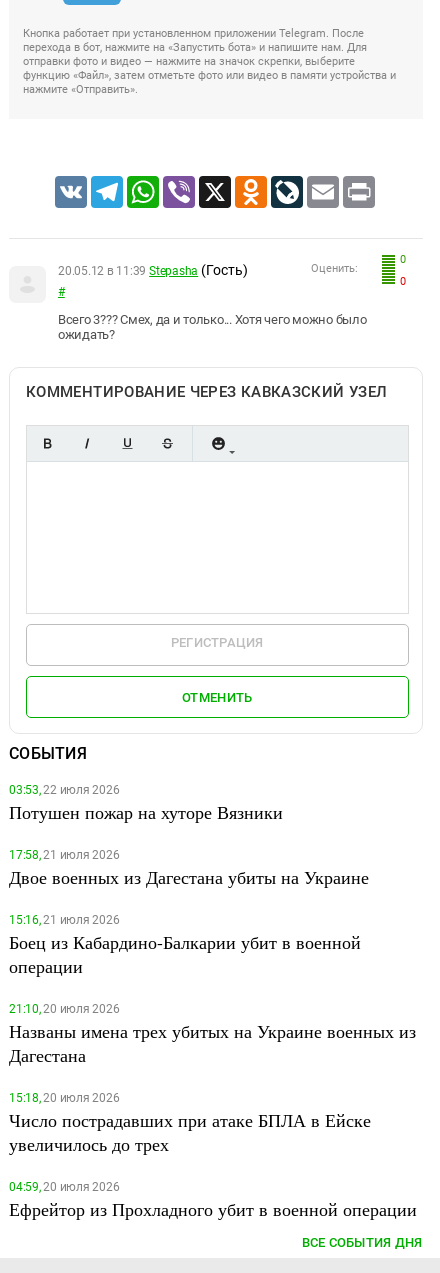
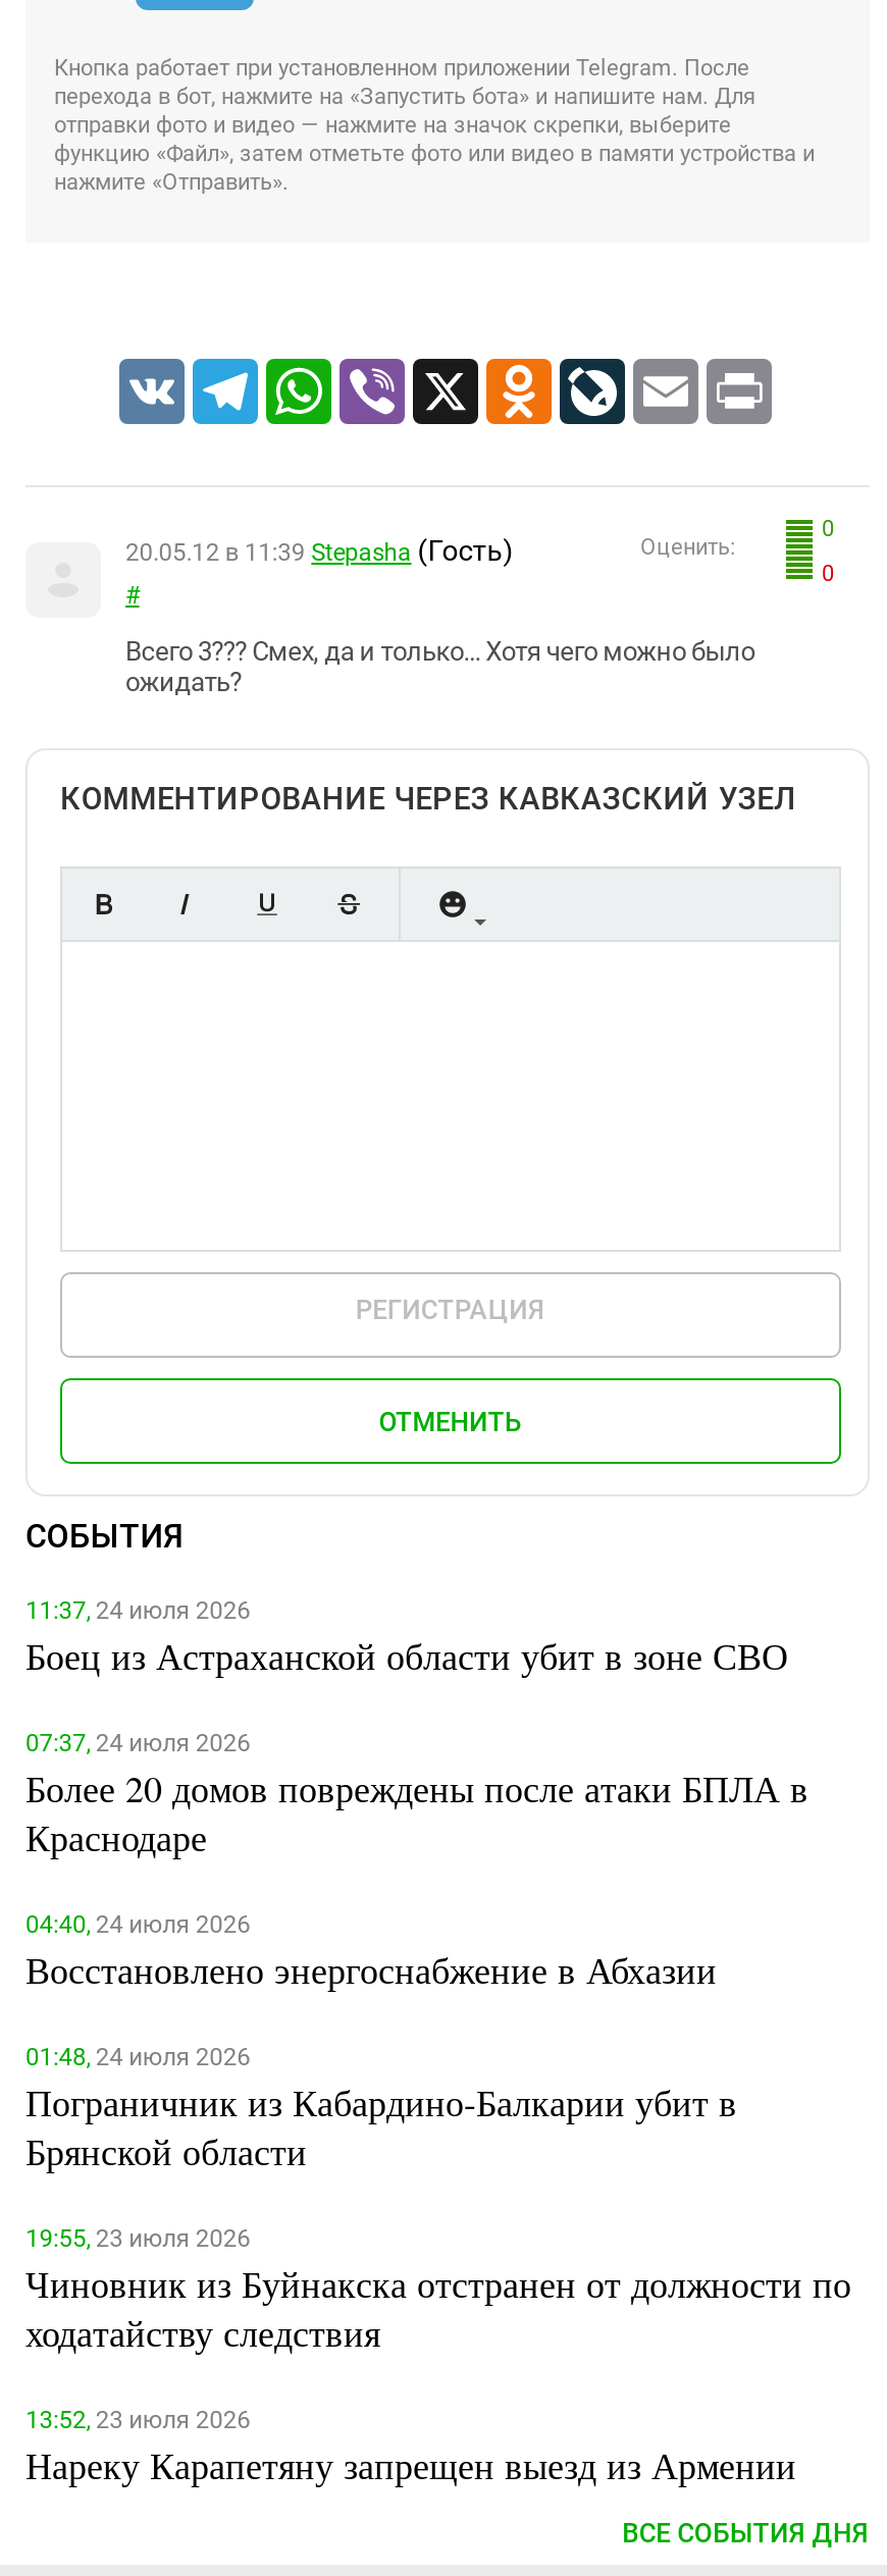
- 03:53, 22 июля 2026
- Потушен пожар на хуторе Вязники
+ 11:37, 24 июля 2026
+ Боец из Астраханской области убит в зоне СВО

- 17:58, 21 июля 2026
- Двое военных из Дагестана убиты на Украине
+ 07:37, 24 июля 2026
+ Более 20 домов повреждены после атаки БПЛА в
+ Краснодаре

- 15:16, 21 июля 2026
- Боец из Кабардино-Балкарии убит в военной
- операции
+ 04:40, 24 июля 2026
+ Восстановлено энергоснабжение в Абхазии

- 21:10, 20 июля 2026
- Названы имена трех убитых на Украине военных из
- Дагестана
+ 01:48, 24 июля 2026
+ Пограничник из Кабардино-Балкарии убит в
+ Брянской области

- 15:18, 20 июля 2026
- Число пострадавших при атаке БПЛА в Ейске
- увеличилось до трех
+ 19:55, 23 июля 2026
+ Чиновник из Буйнакска отстранен от должности по
+ ходатайству следствия

- 04:59, 20 июля 2026
- Ефрейтор из Прохладного убит в военной операции
+ 13:52, 23 июля 2026
+ Нареку Карапетяну запрещен выезд из Армении
